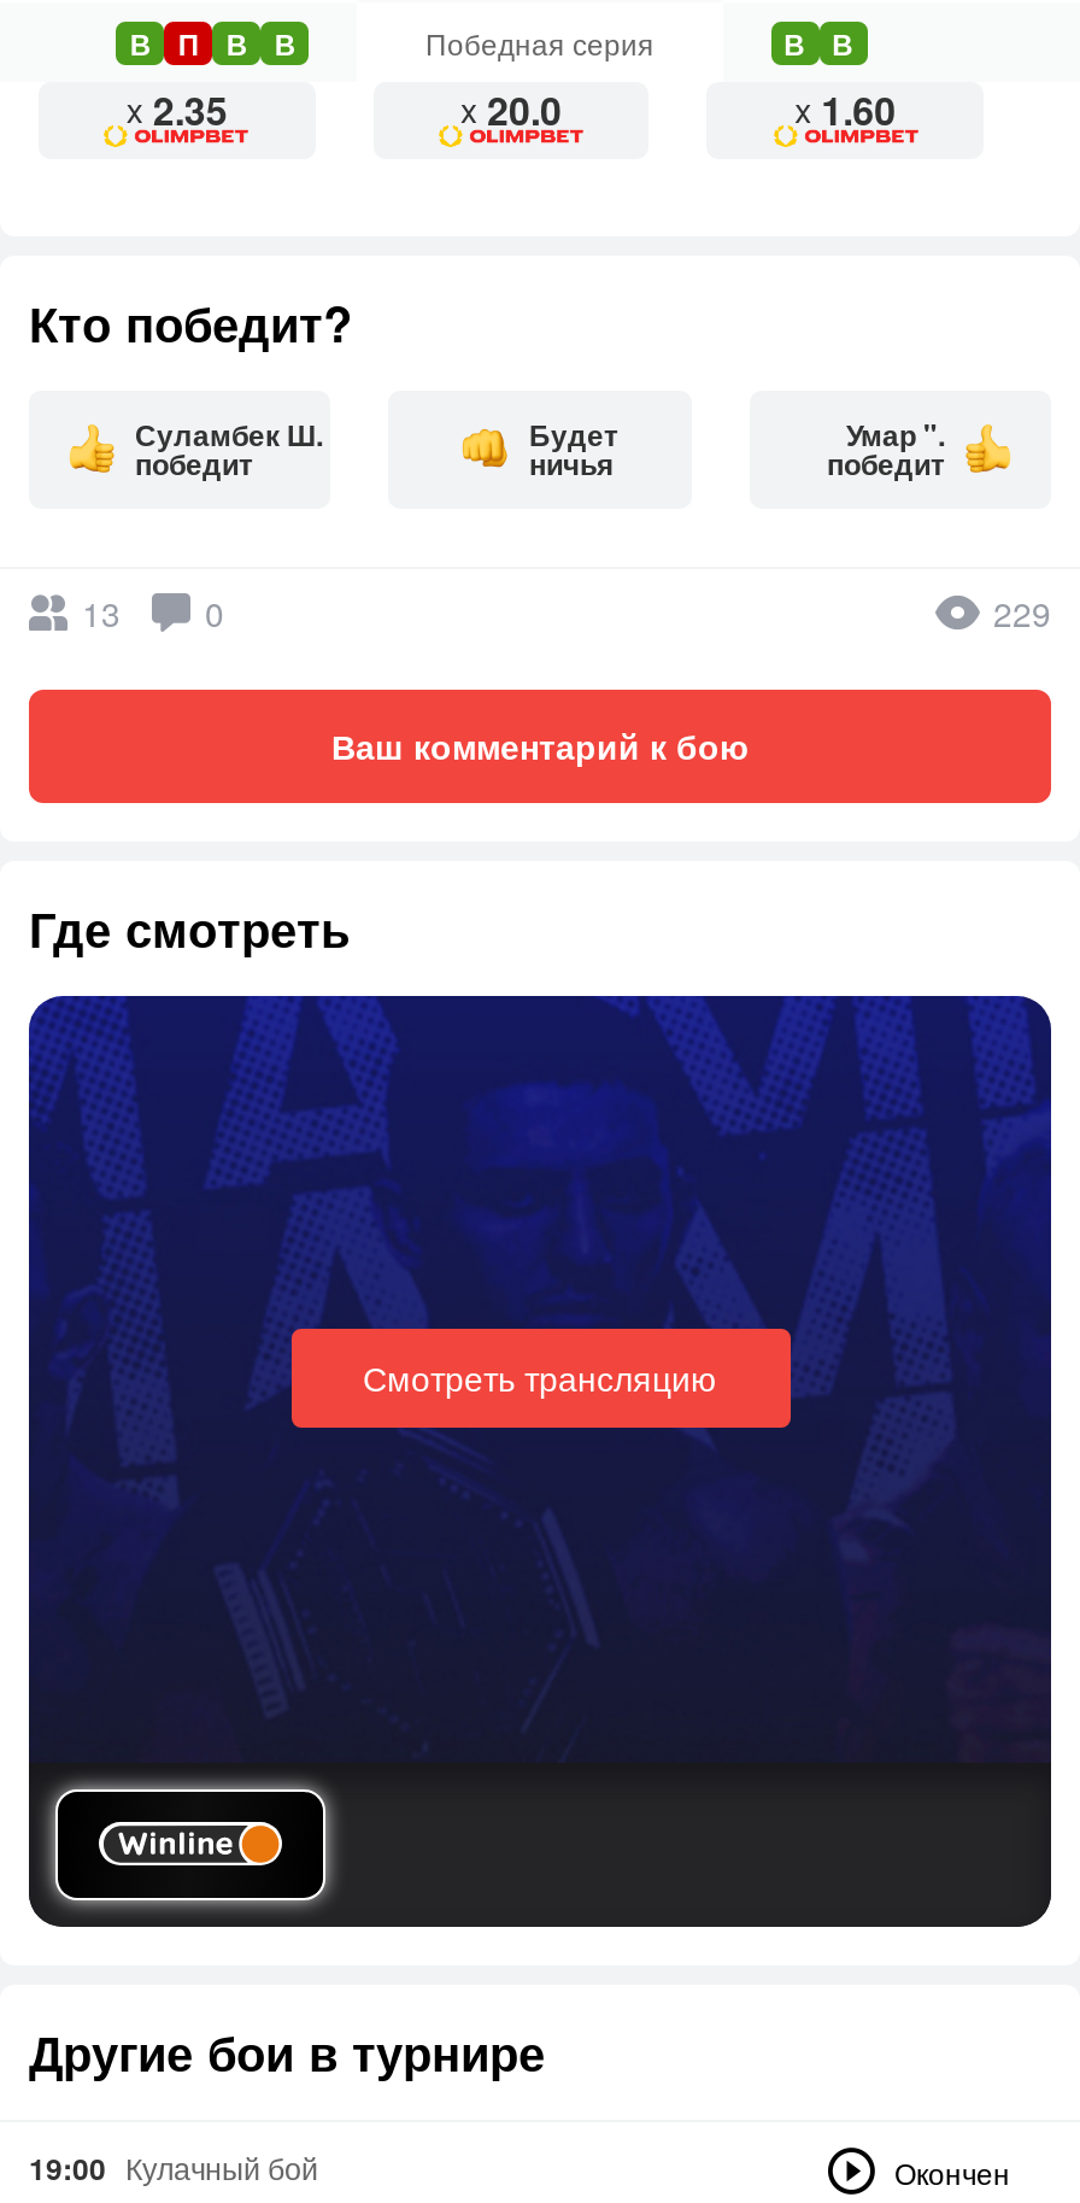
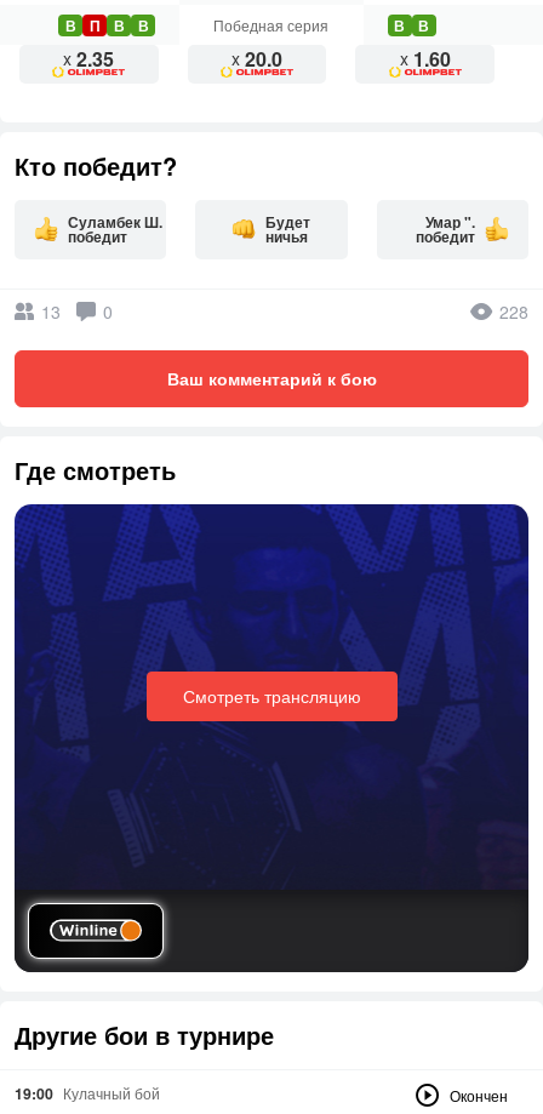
- 229
+ 228
